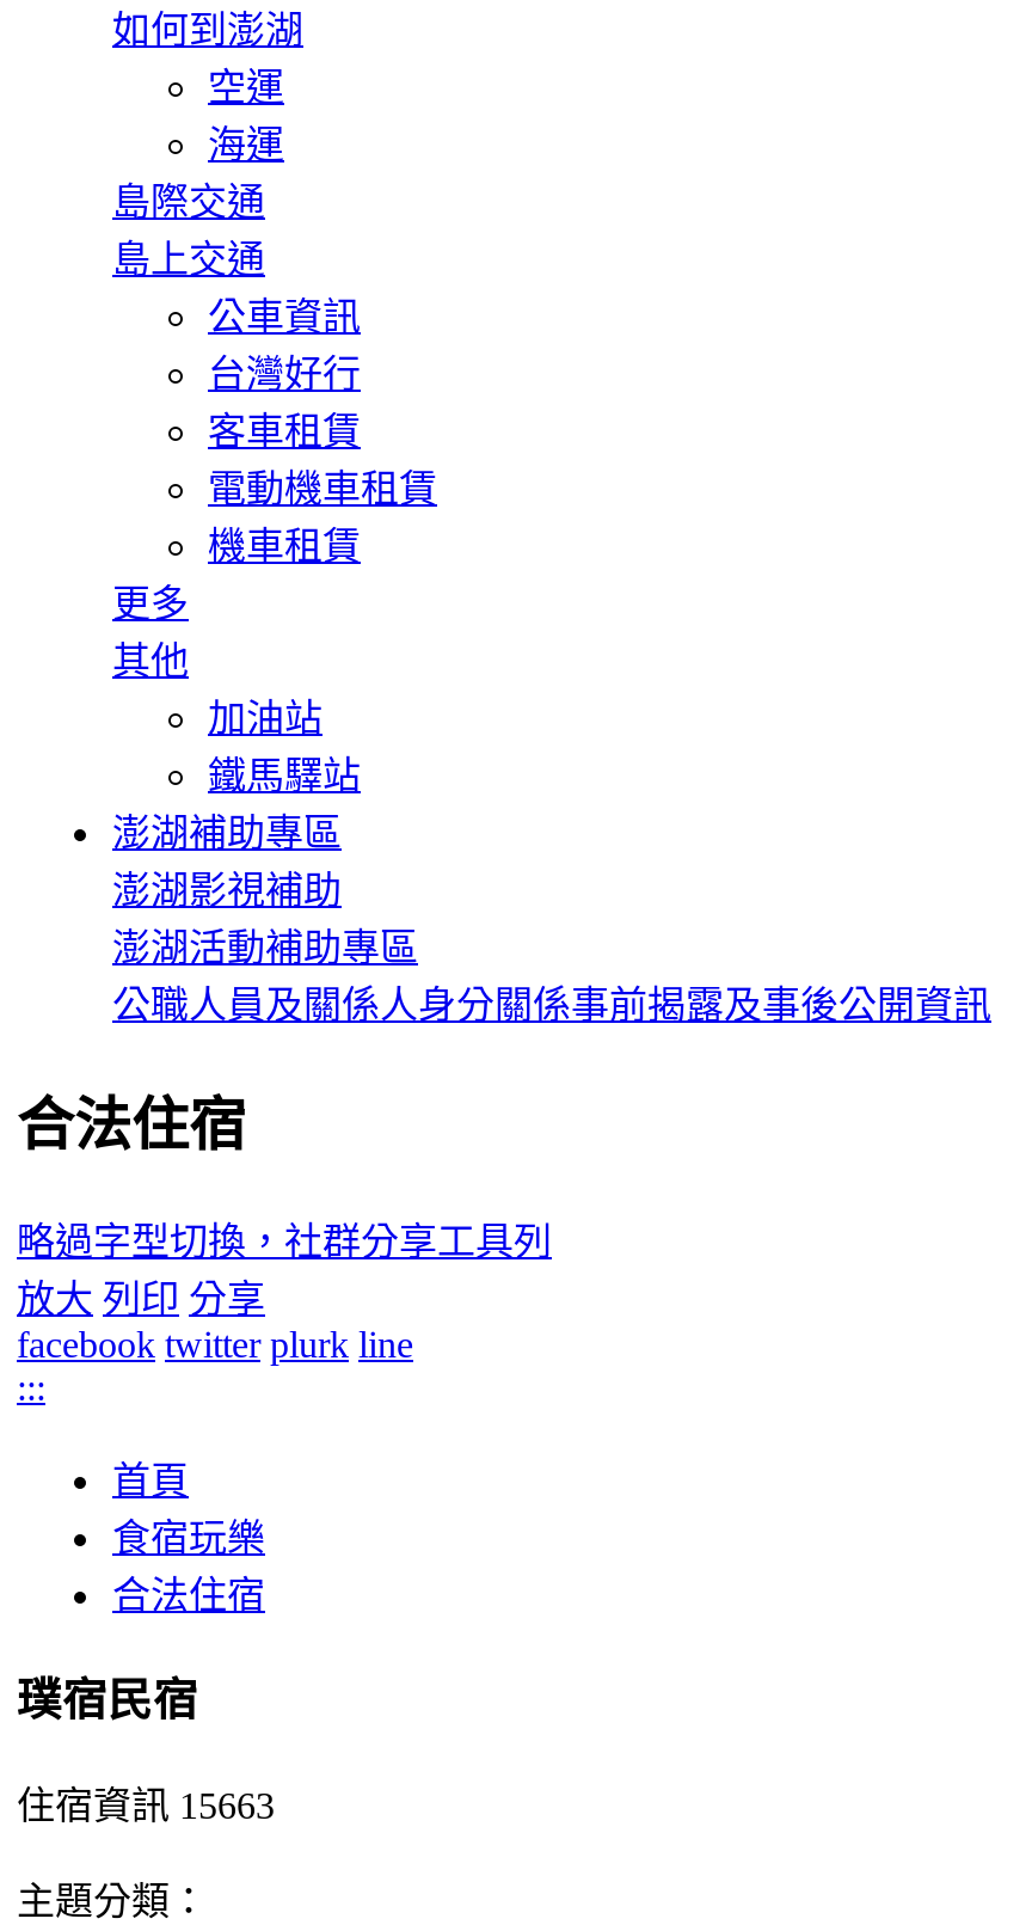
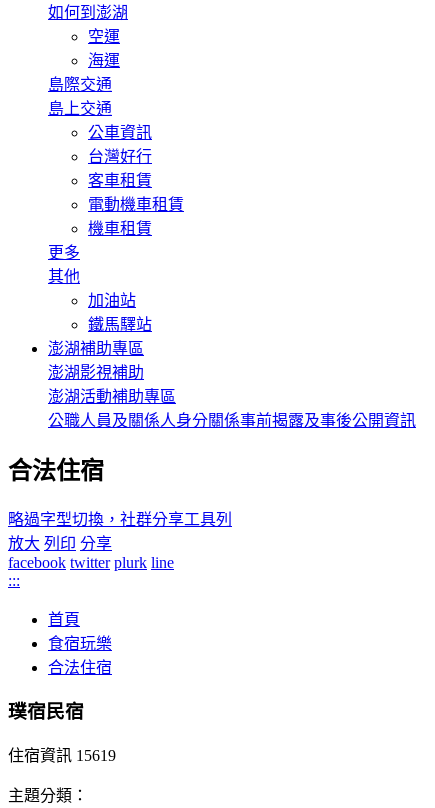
- 住宿資訊15663
+ 住宿資訊15619
